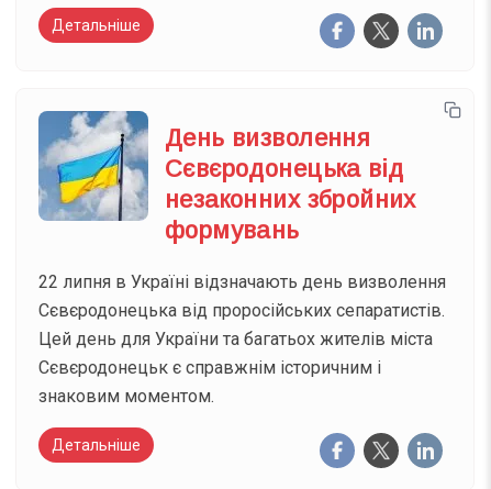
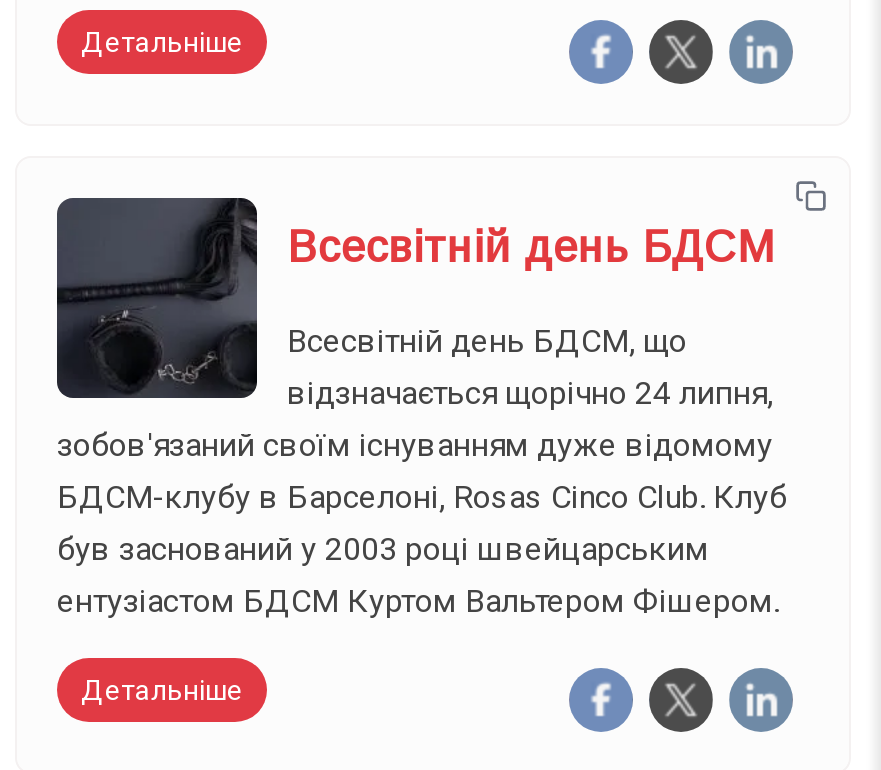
- [image]
- День визволення
- Сєвєродонецька від
- незаконних збройних
- формувань
+ [image]
+ Всесвітній день БДСМ

- 22 липня в Україні відзначають день визволення
- Сєвєродонецька від проросійських сепаратистів.
- Цей день для України та багатьох жителів міста
- Сєвєродонецьк є справжнім історичним і
- знаковим моментом.
+ Всесвітній день БДСМ, що
+ відзначається щорічно 24 липня,
+ зобов'язаний своїм існуванням дуже відомому
+ БДСМ-клубу в Барселоні, Rosas Cinco Club. Клуб
+ був заснований у 2003 році швейцарським
+ ентузіастом БДСМ Куртом Вальтером Фішером.
